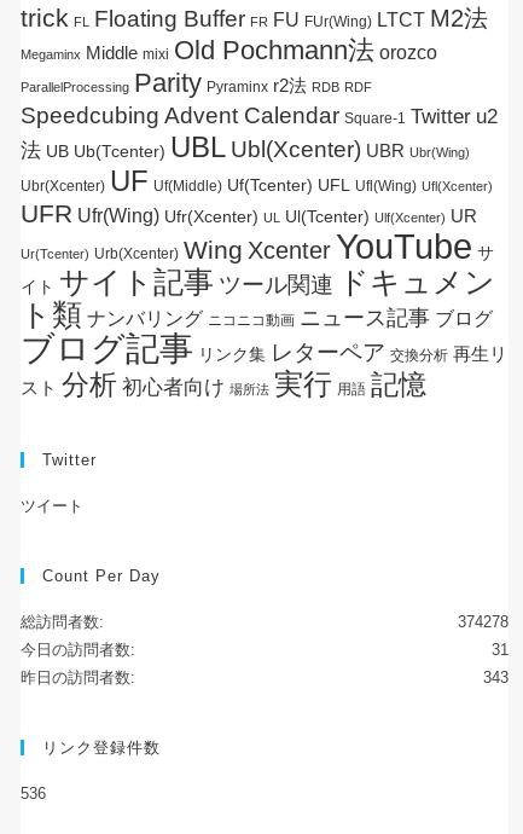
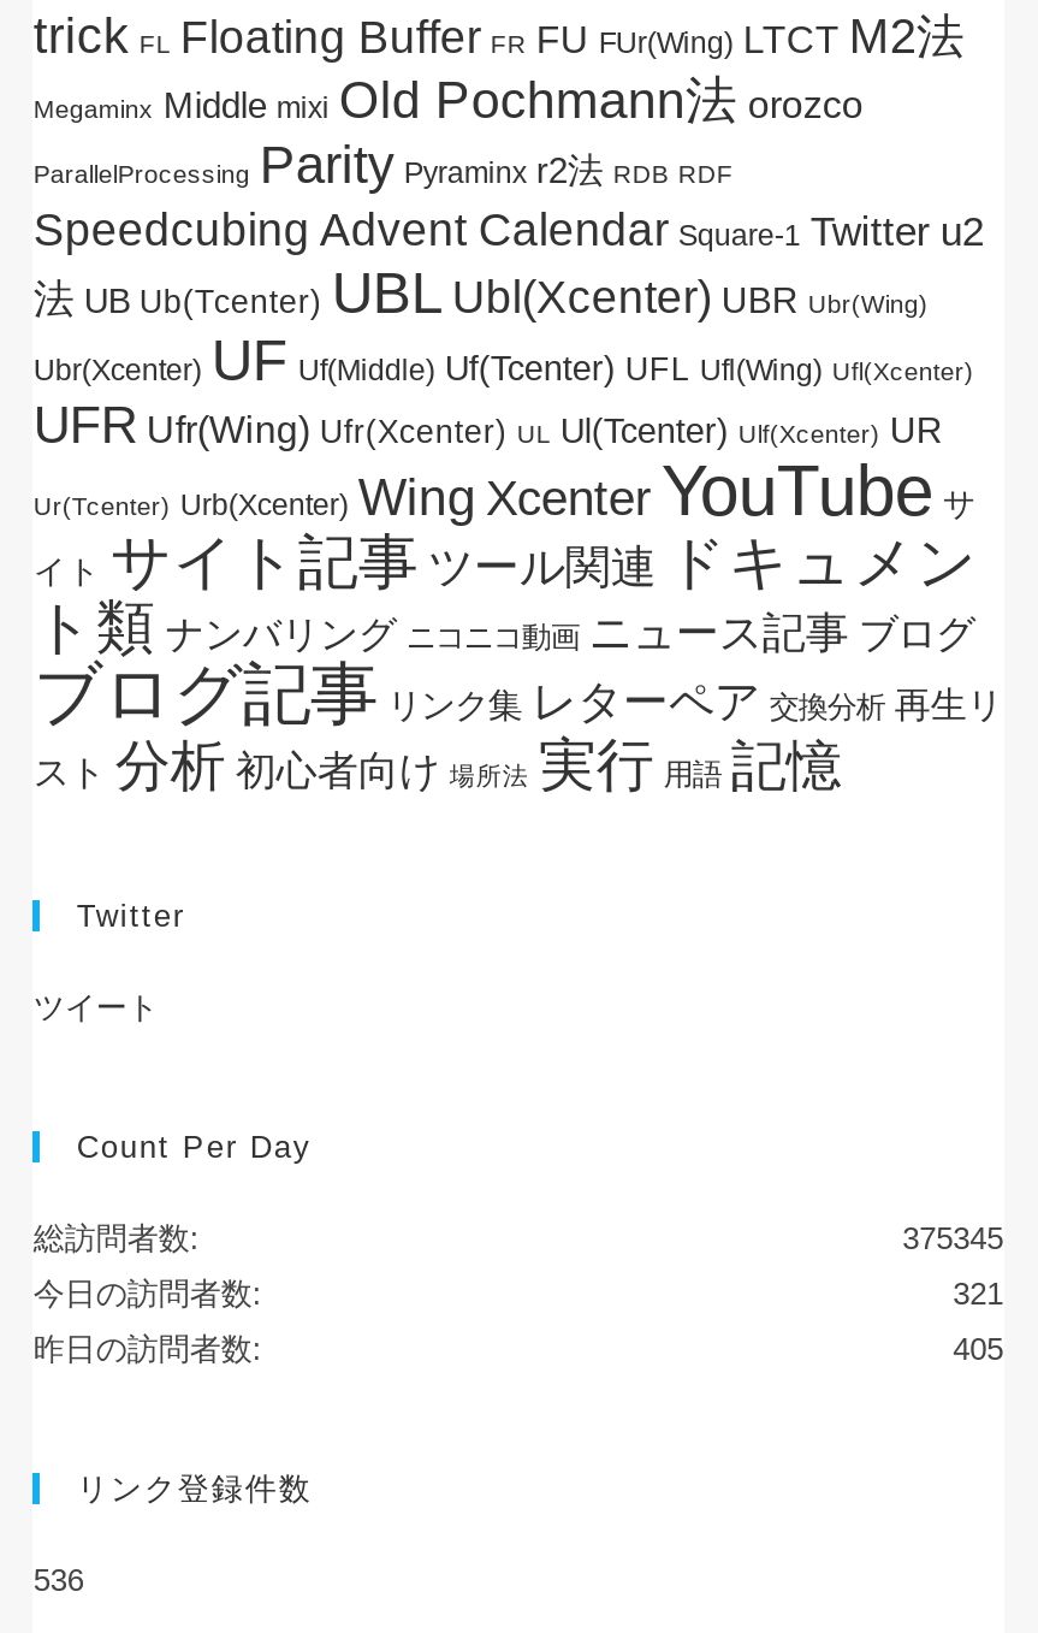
- 374278
+ 375345

- 31
+ 321

- 343
+ 405
